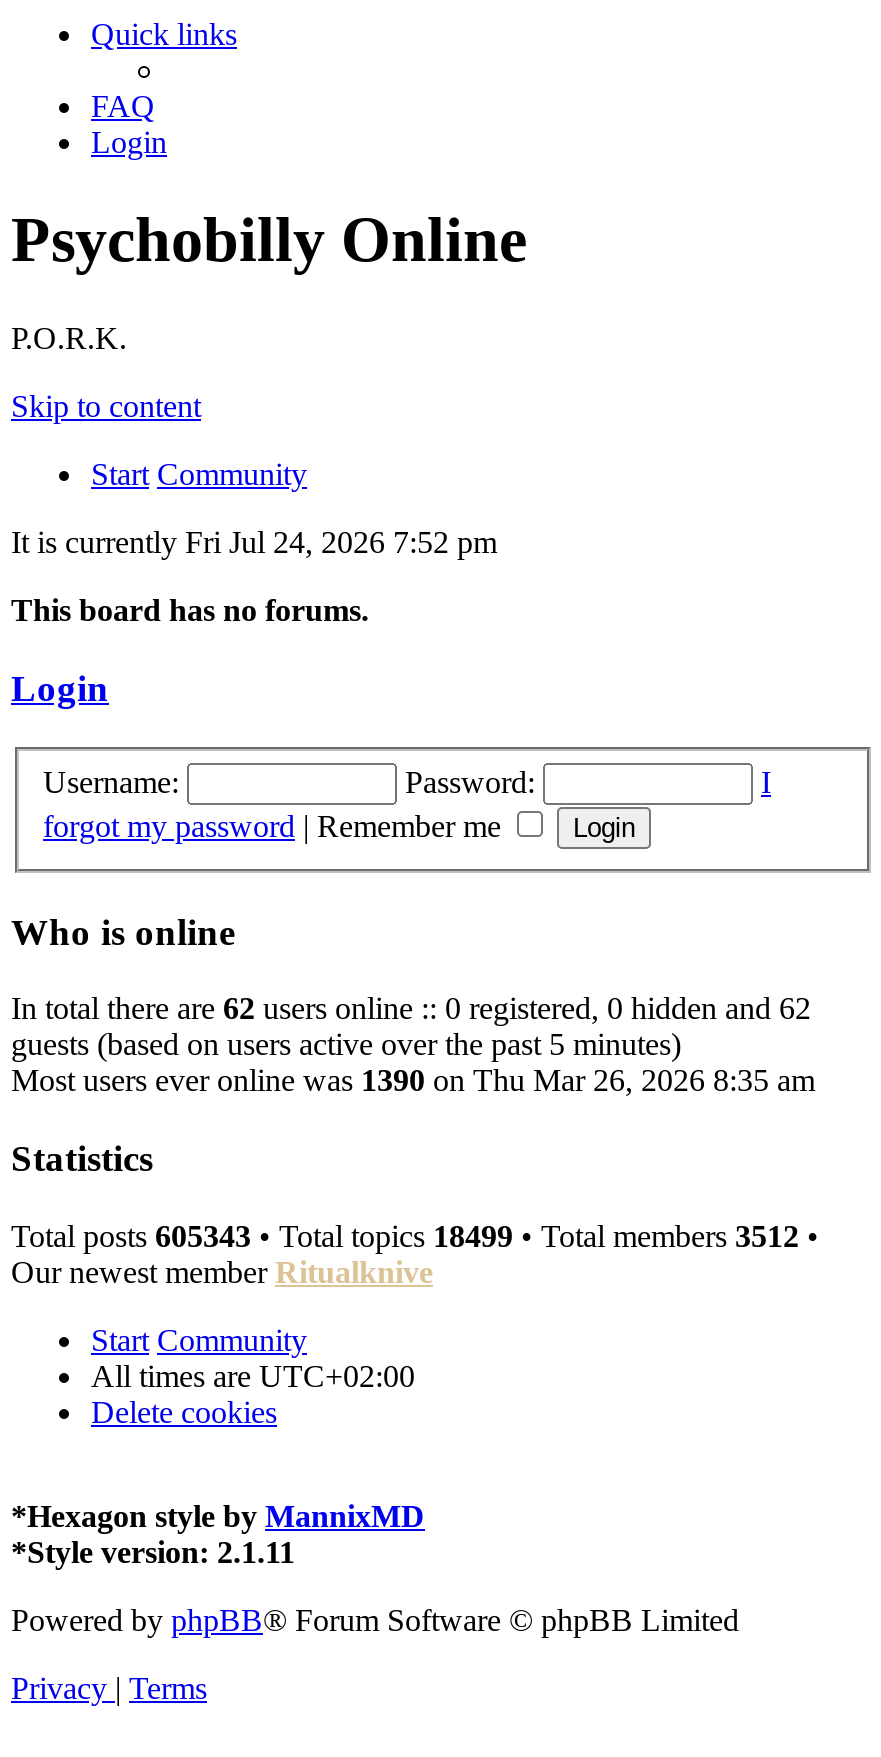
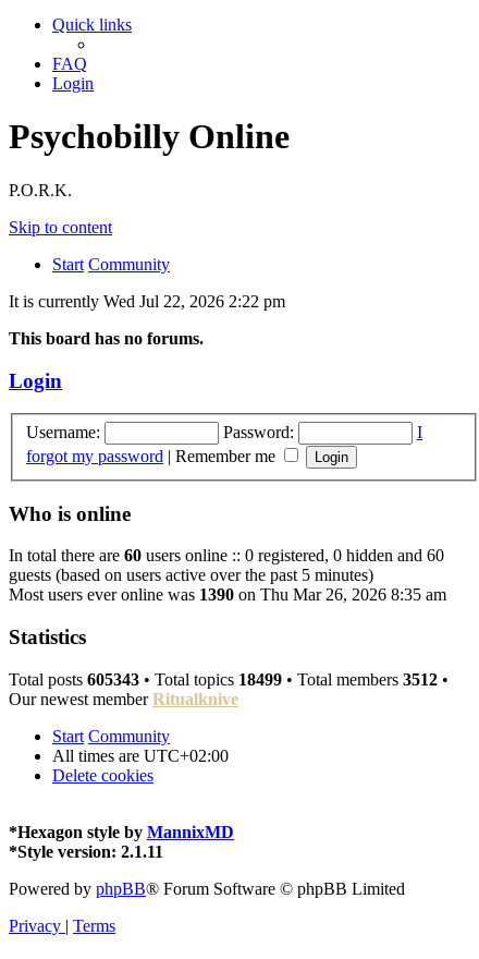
- It is currently Fri Jul 24, 2026 7:52 pm
+ It is currently Wed Jul 22, 2026 2:22 pm

- In total there are 62 users online :: 0 registered, 0 hidden and 62
+ In total there are 60 users online :: 0 registered, 0 hidden and 60
